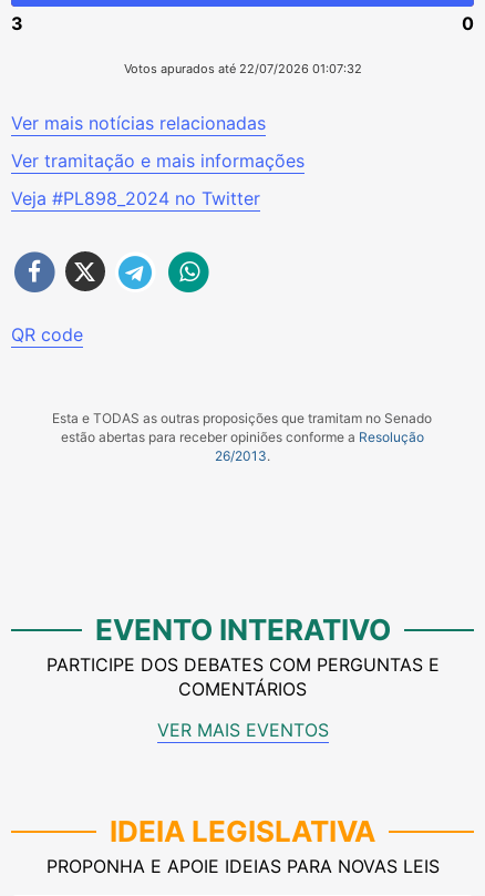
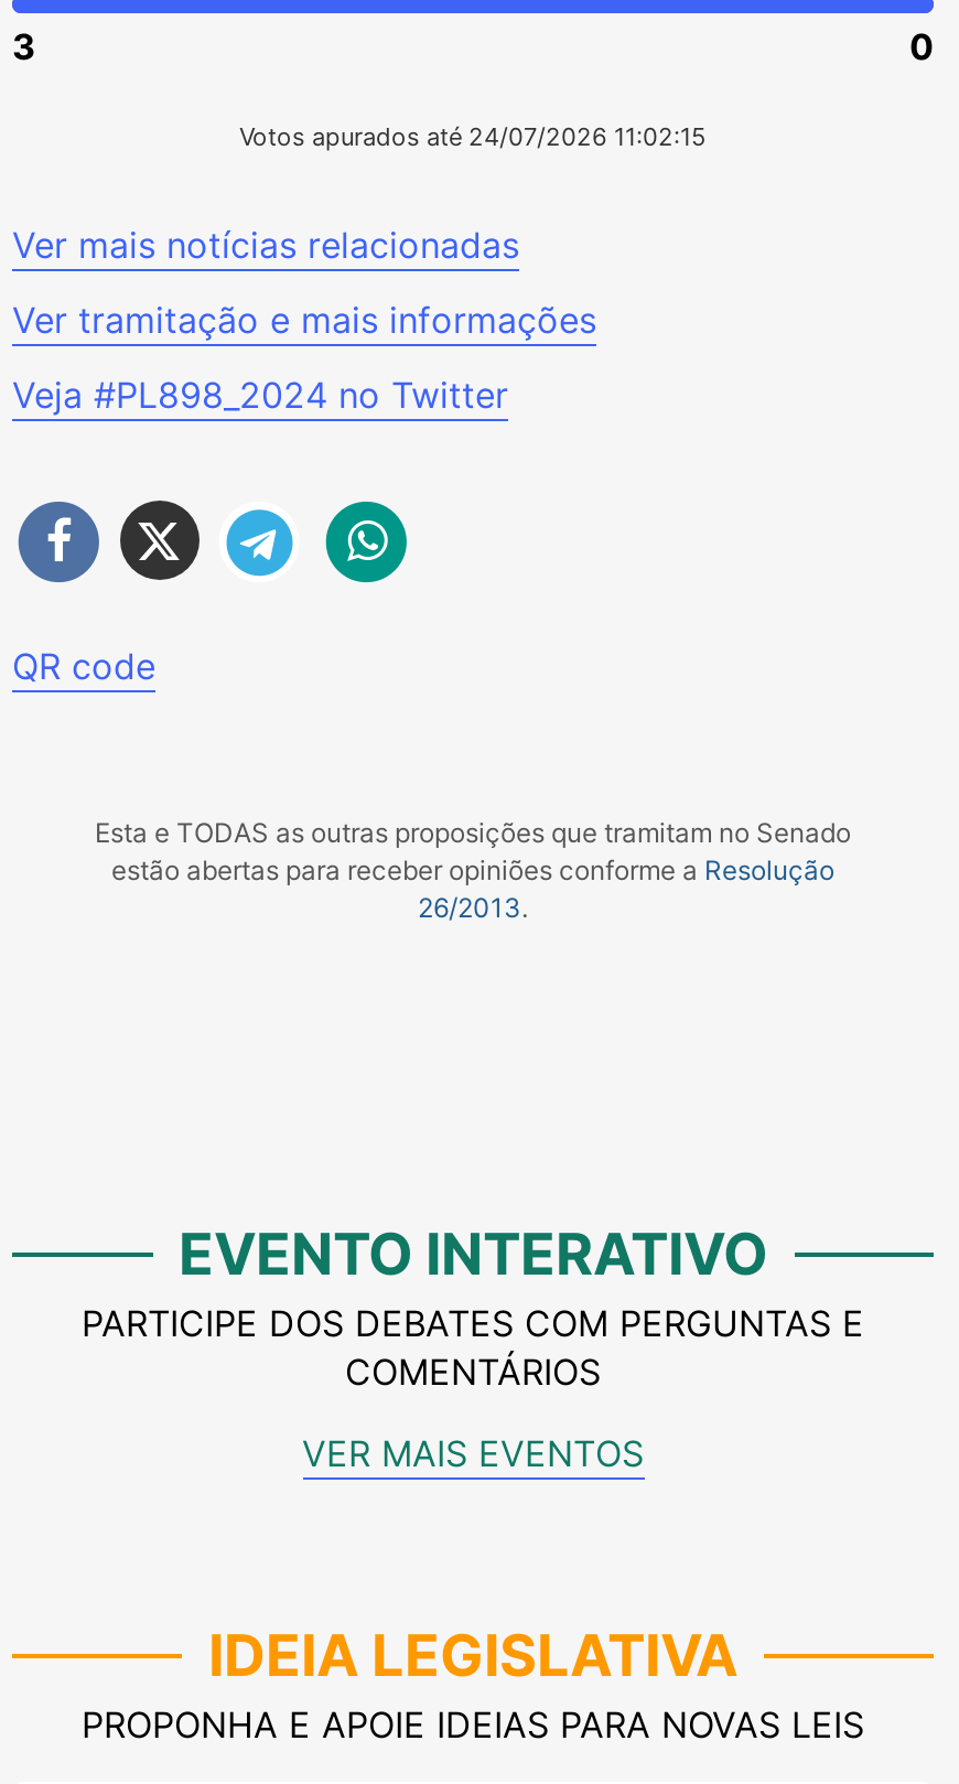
- Votos apurados até 22/07/2026 01:07:32
+ Votos apurados até 24/07/2026 11:02:15
